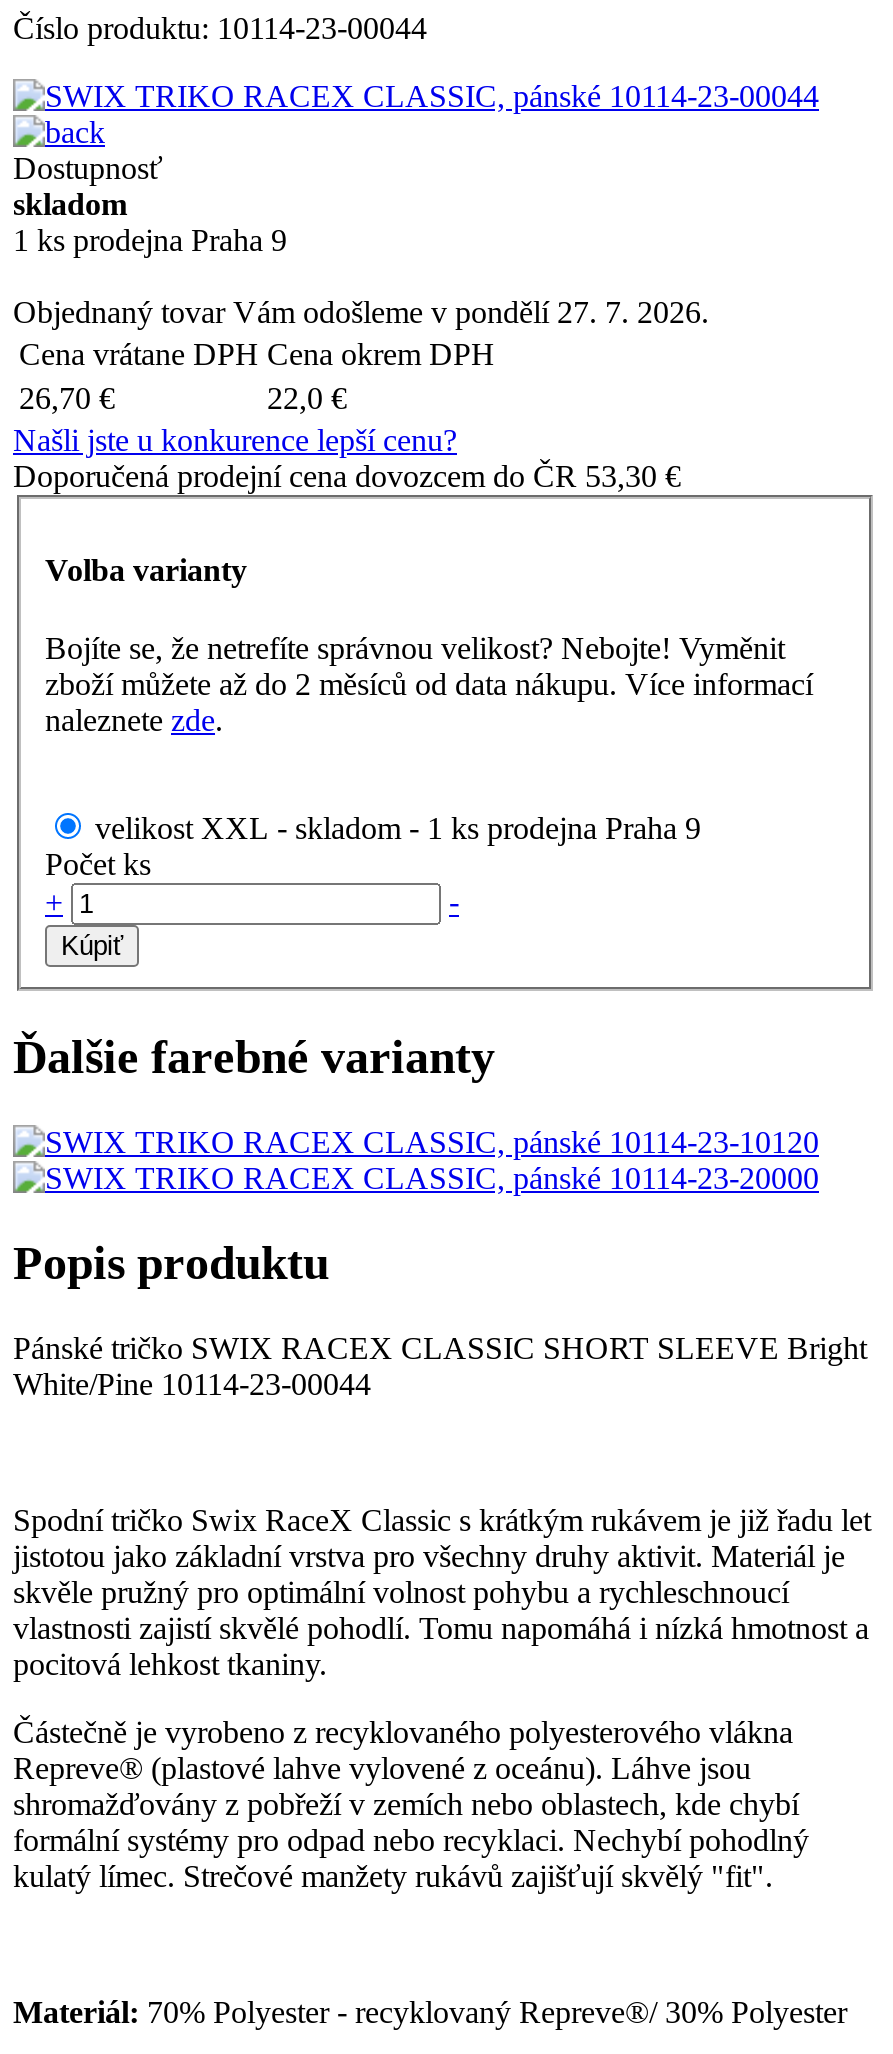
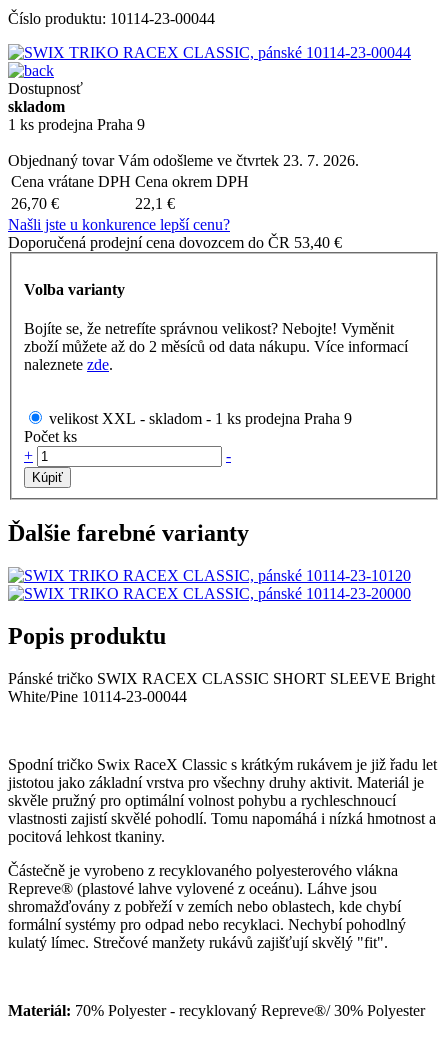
- Objednaný tovar Vám odošleme v pondělí 27. 7. 2026.
+ Objednaný tovar Vám odošleme ve čtvrtek 23. 7. 2026.

- 22,0 €
+ 22,1 €

- Doporučená prodejní cena dovozcem do ČR 53,30 €
+ Doporučená prodejní cena dovozcem do ČR 53,40 €
